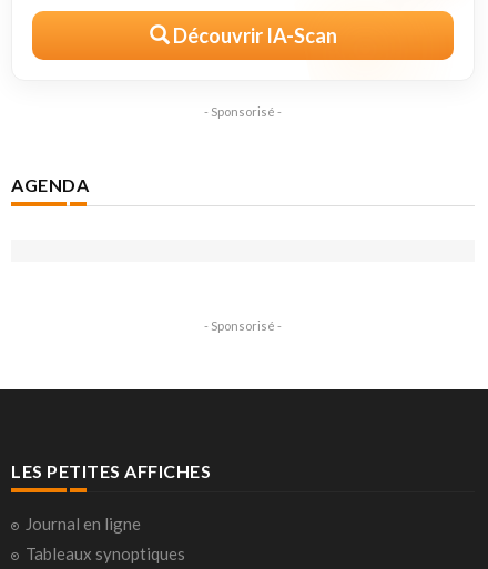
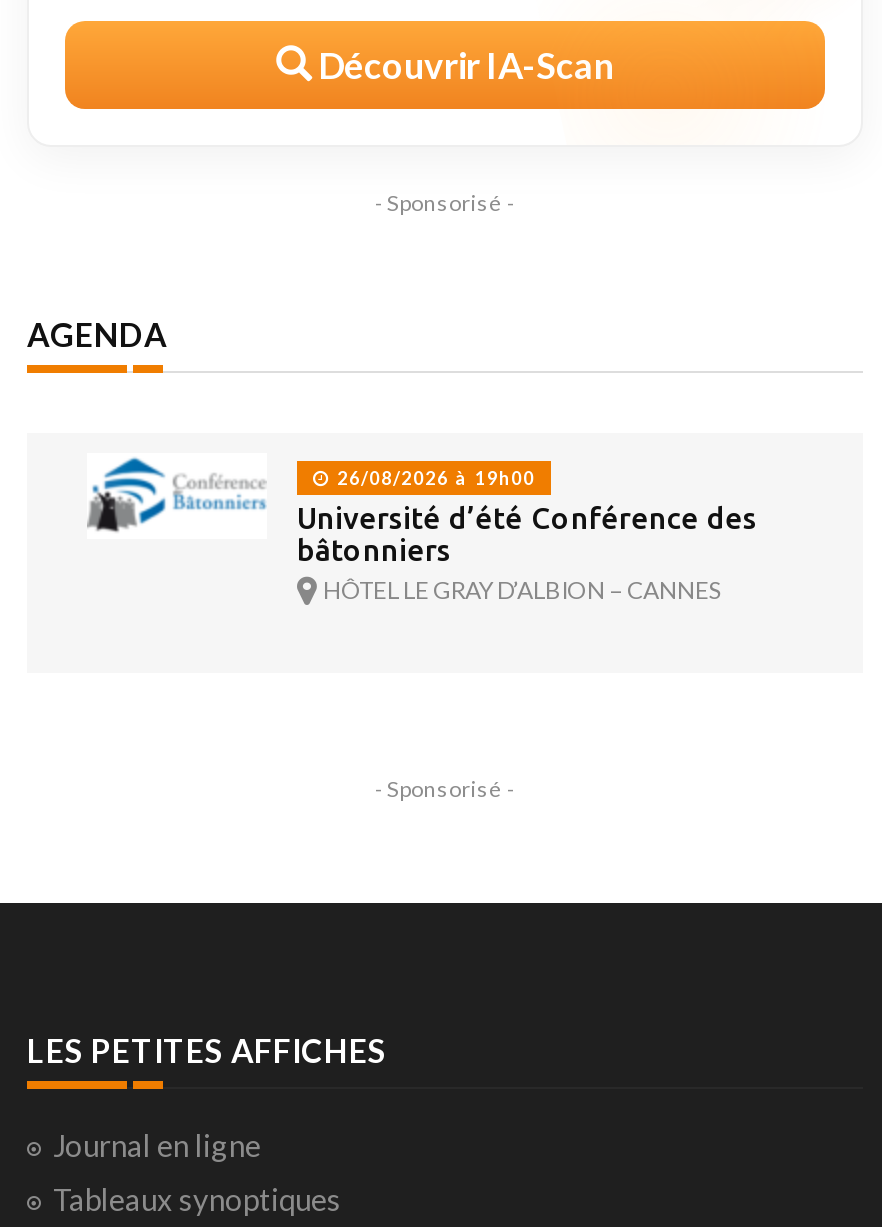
+ [image]
+ 26/08/2026 à 19h00
+ Université d’été Conférence des
+ bâtonniers
+ HÔTEL LE GRAY D’ALBION – CANNES
